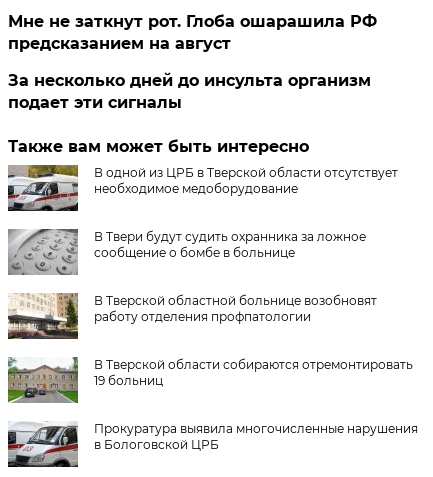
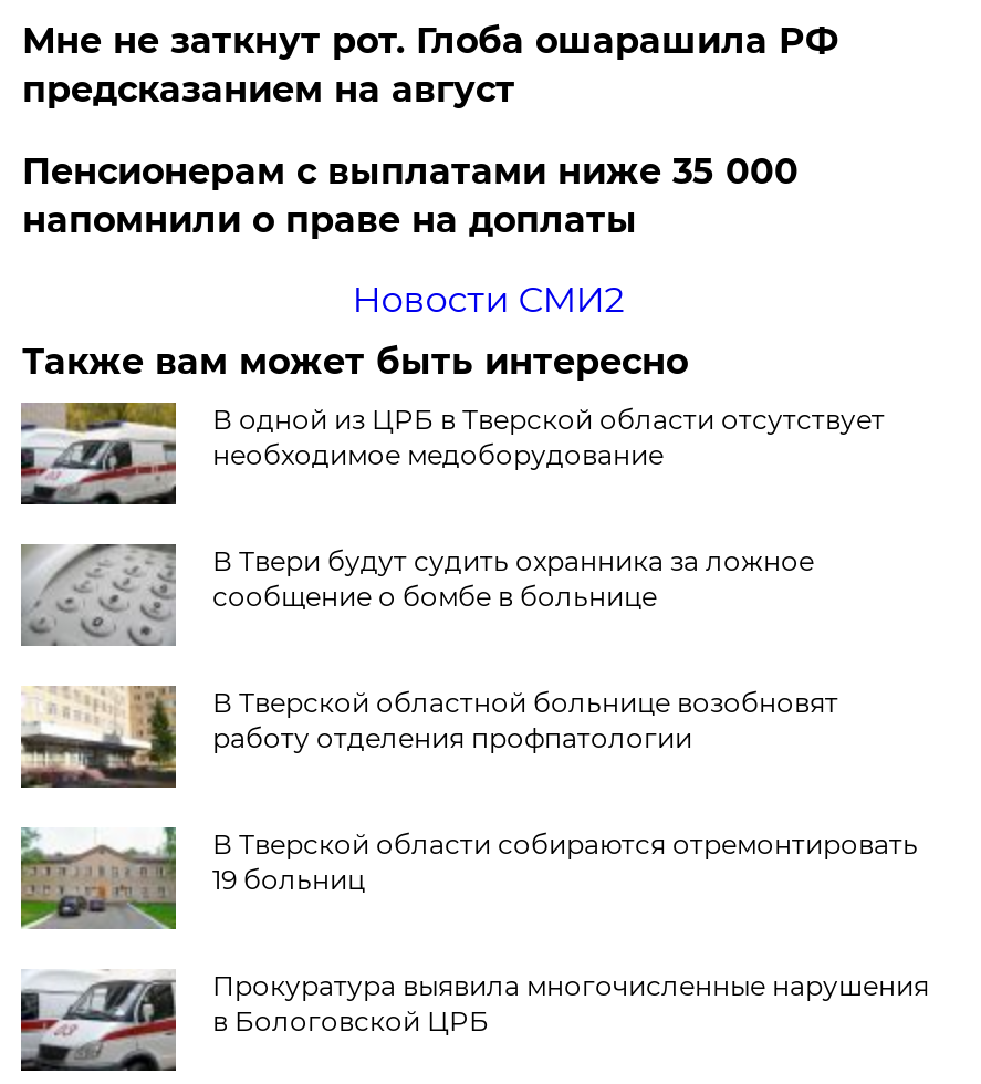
- За несколько дней до инсульта организм
- подает эти сигналы
+ Пенсионерам с выплатами ниже 35 000
+ напомнили о праве на доплаты
+ Новости СМИ2
